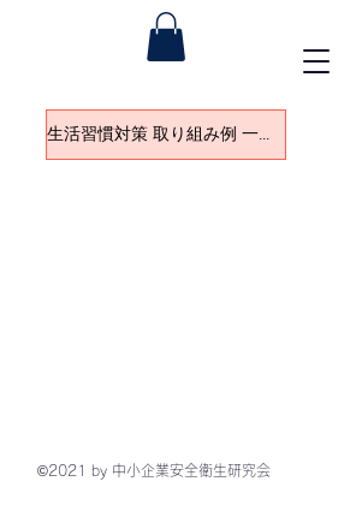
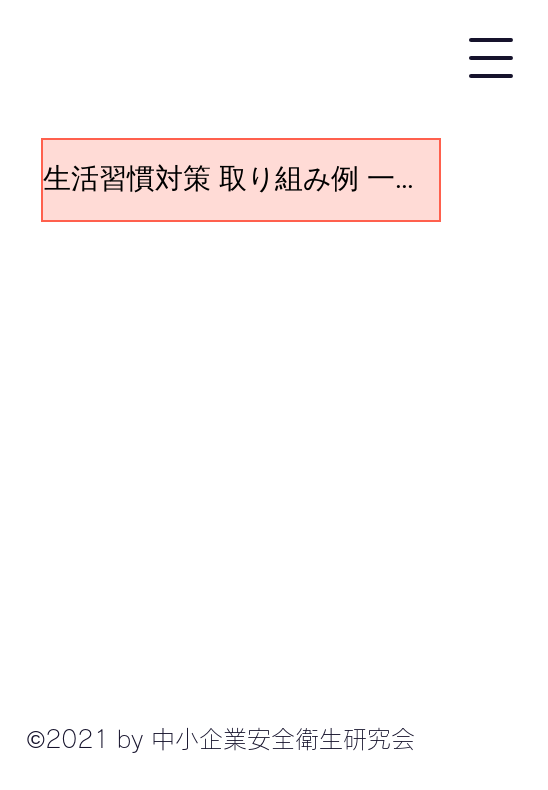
- [image]
